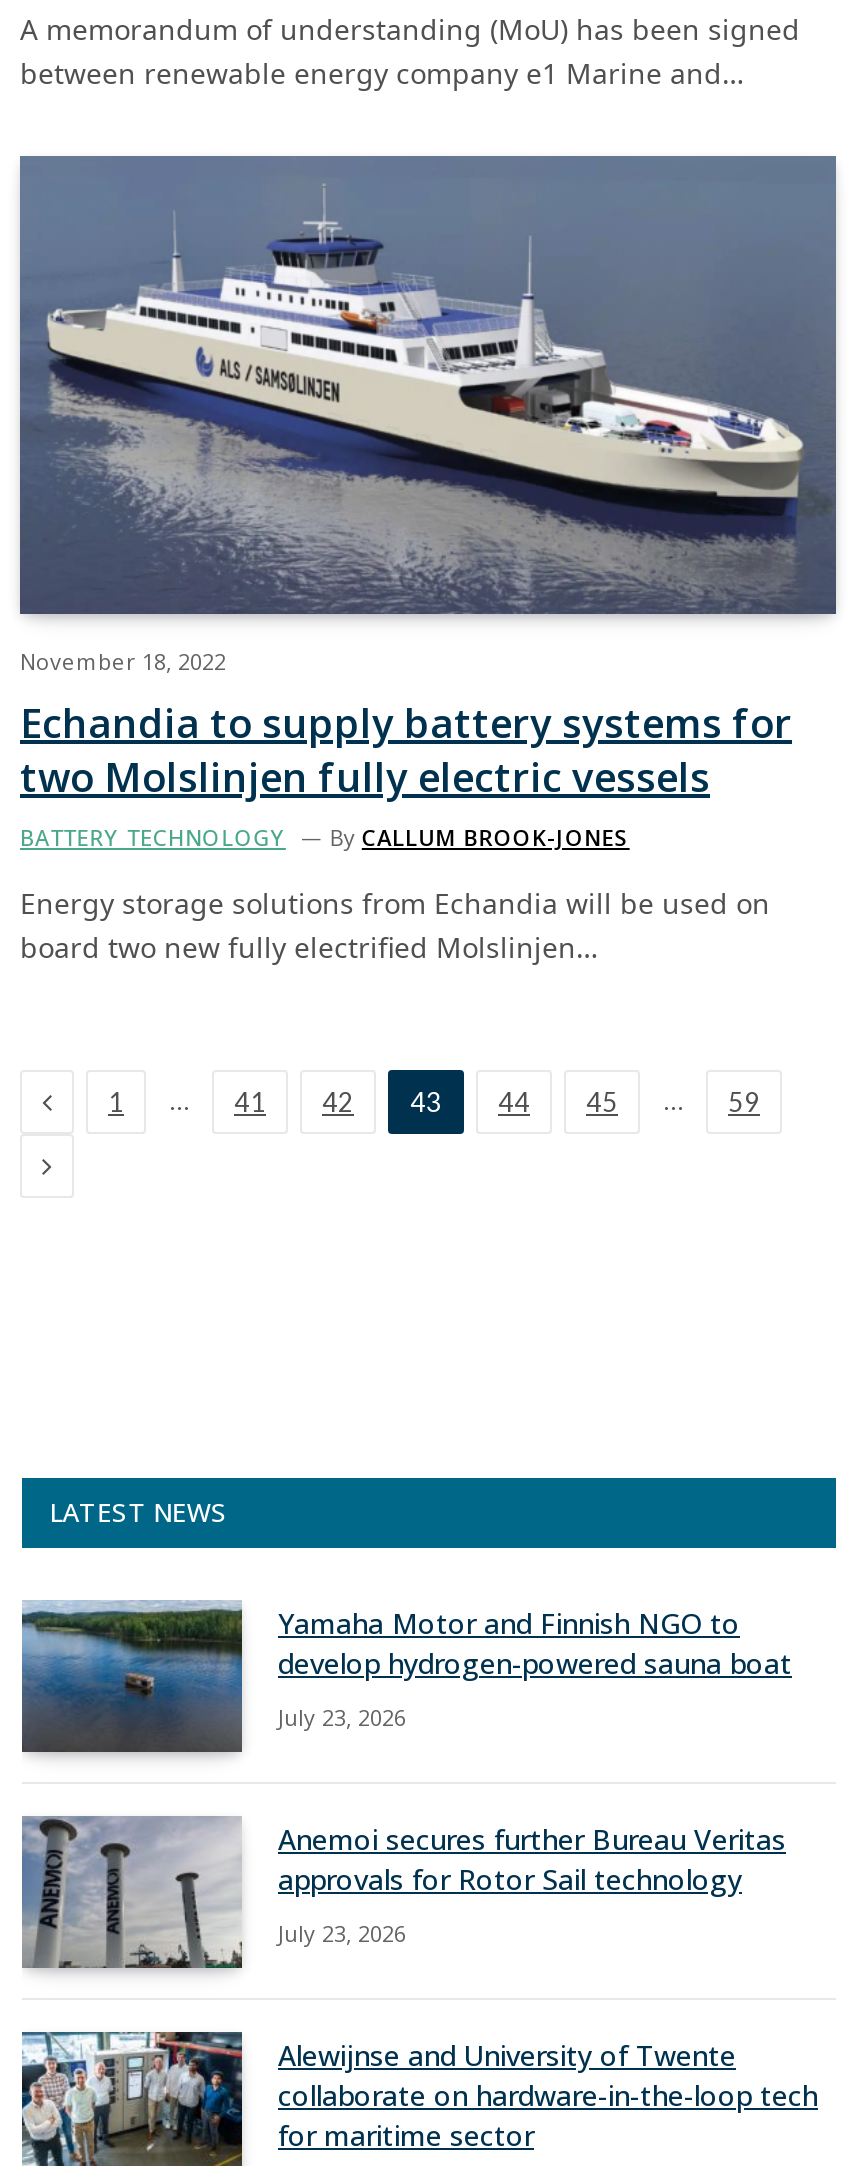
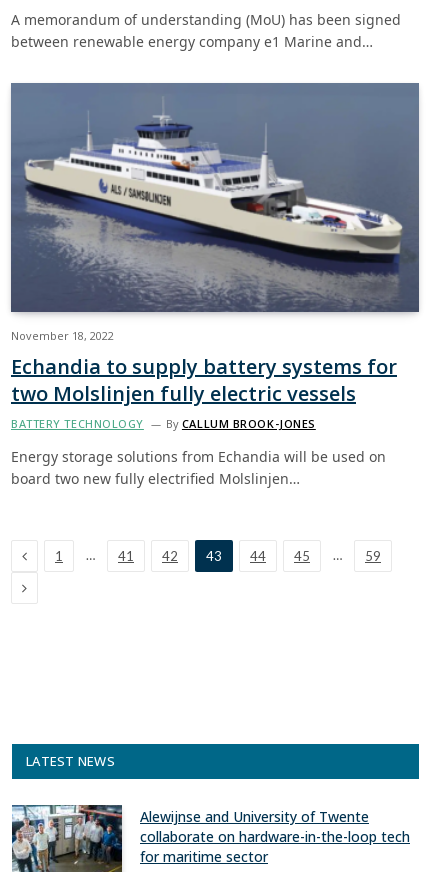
- [image]
- Yamaha Motor and Finnish NGO to
- develop hydrogen-powered sauna boat
- July 23, 2026
- Anemoi secures further Bureau Veritas
- approvals for Rotor Sail technology
- July 23, 2026

- [image]
